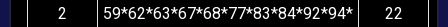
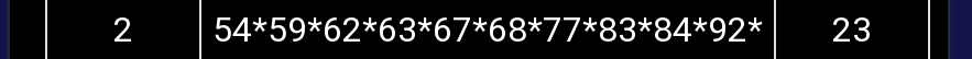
- 59*62*63*67*68*77*83*84*92*94*
+ 54*59*62*63*67*68*77*83*84*92*

- 22
+ 23
